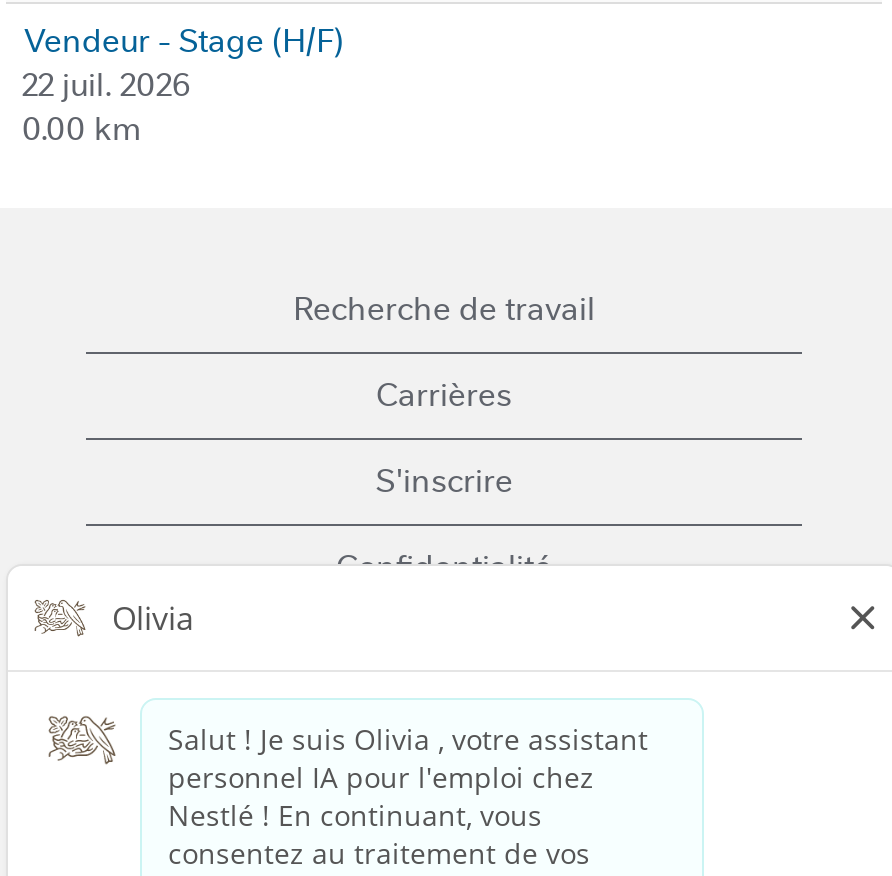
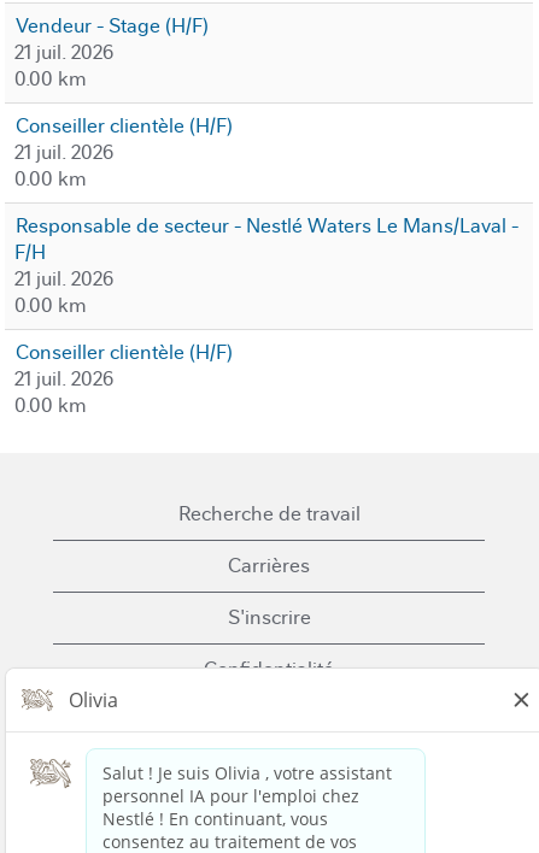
- 22 juil. 2026
+ 21 juil. 2026
+ 0.00 km
+ Conseiller clientèle (H/F)
+ 21 juil. 2026
+ 0.00 km
+ Responsable de secteur - Nestlé Waters Le Mans/Laval -
+ F/H
+ 21 juil. 2026
+ 0.00 km
+ Conseiller clientèle (H/F)
+ 21 juil. 2026
